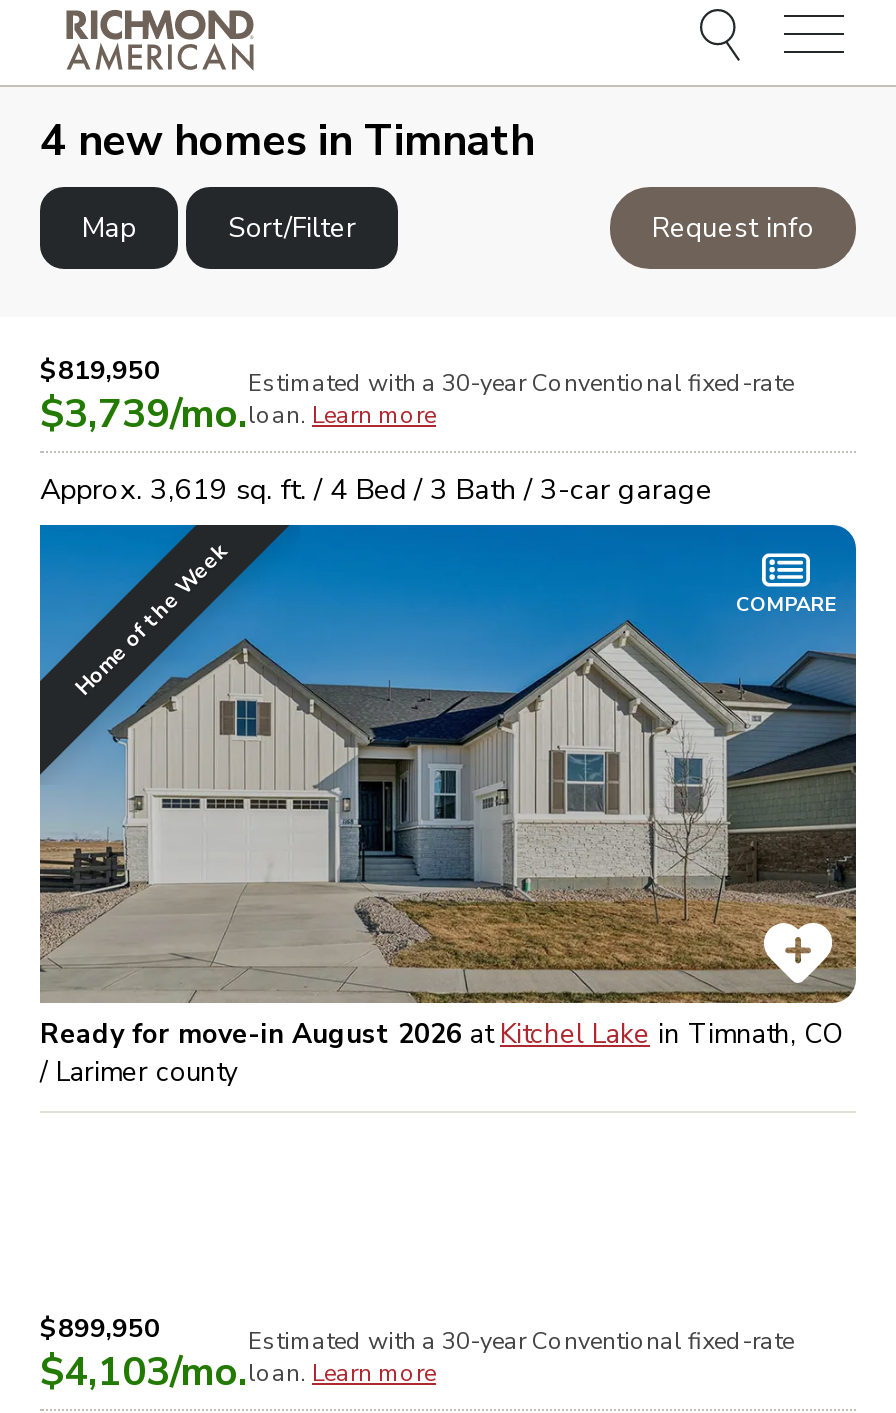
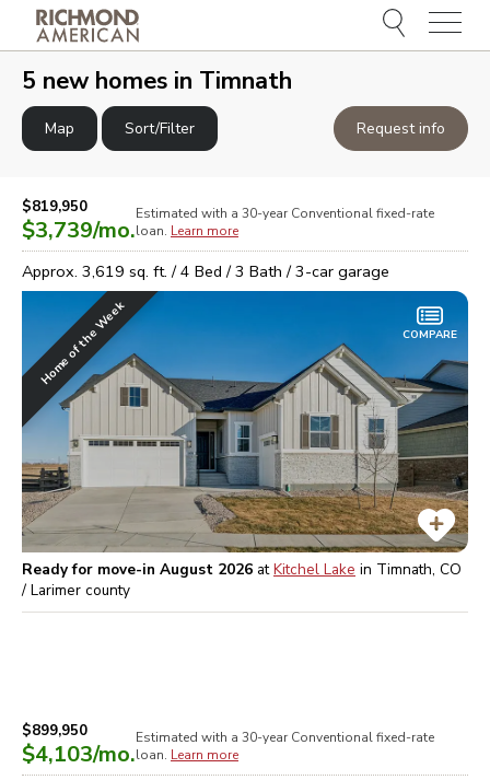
- 4 new homes in Timnath
+ 5 new homes in Timnath
